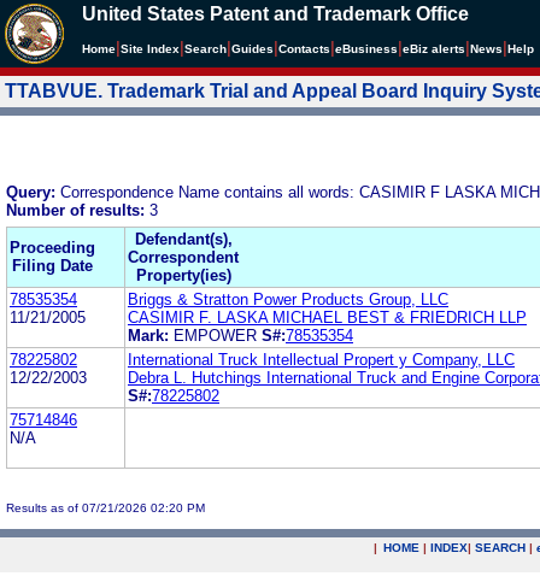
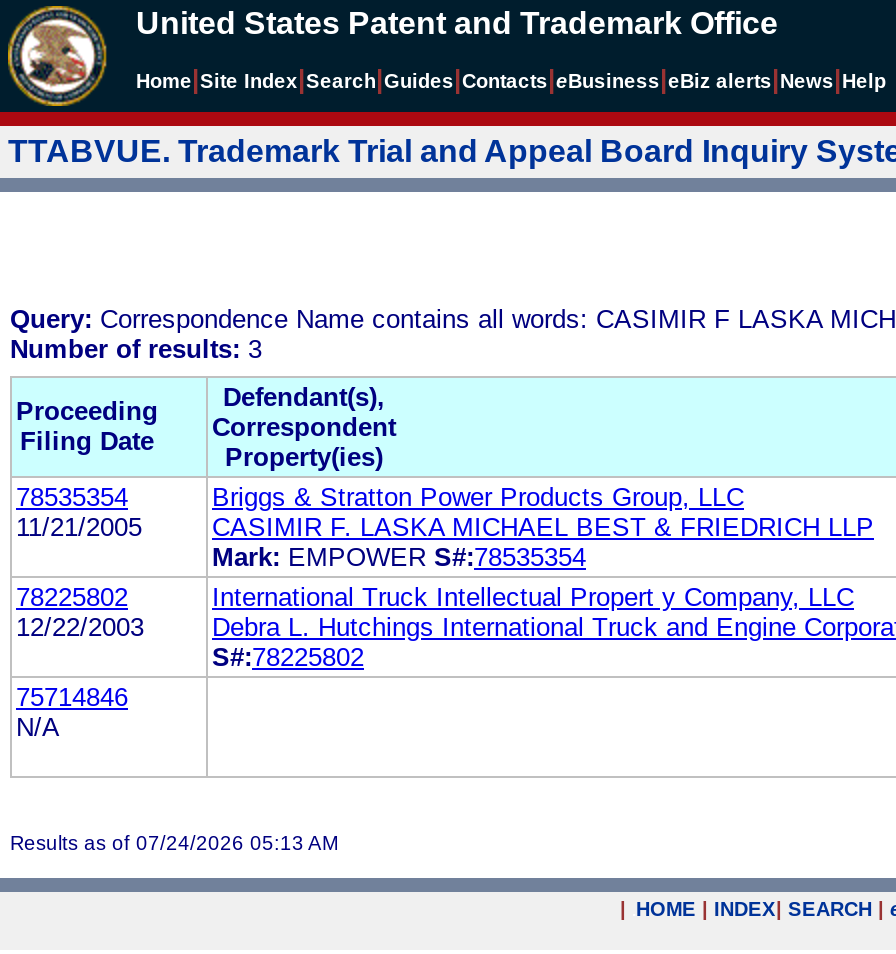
- Results as of 07/21/2026 02:20 PM
+ Results as of 07/24/2026 05:13 AM
